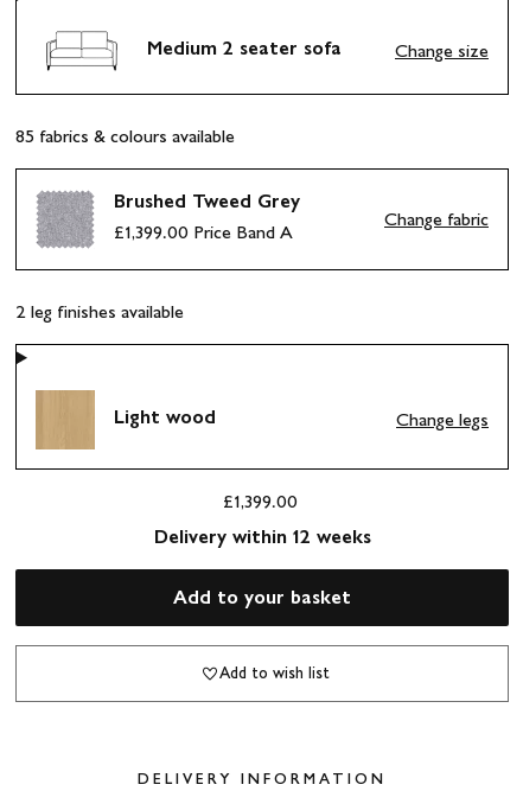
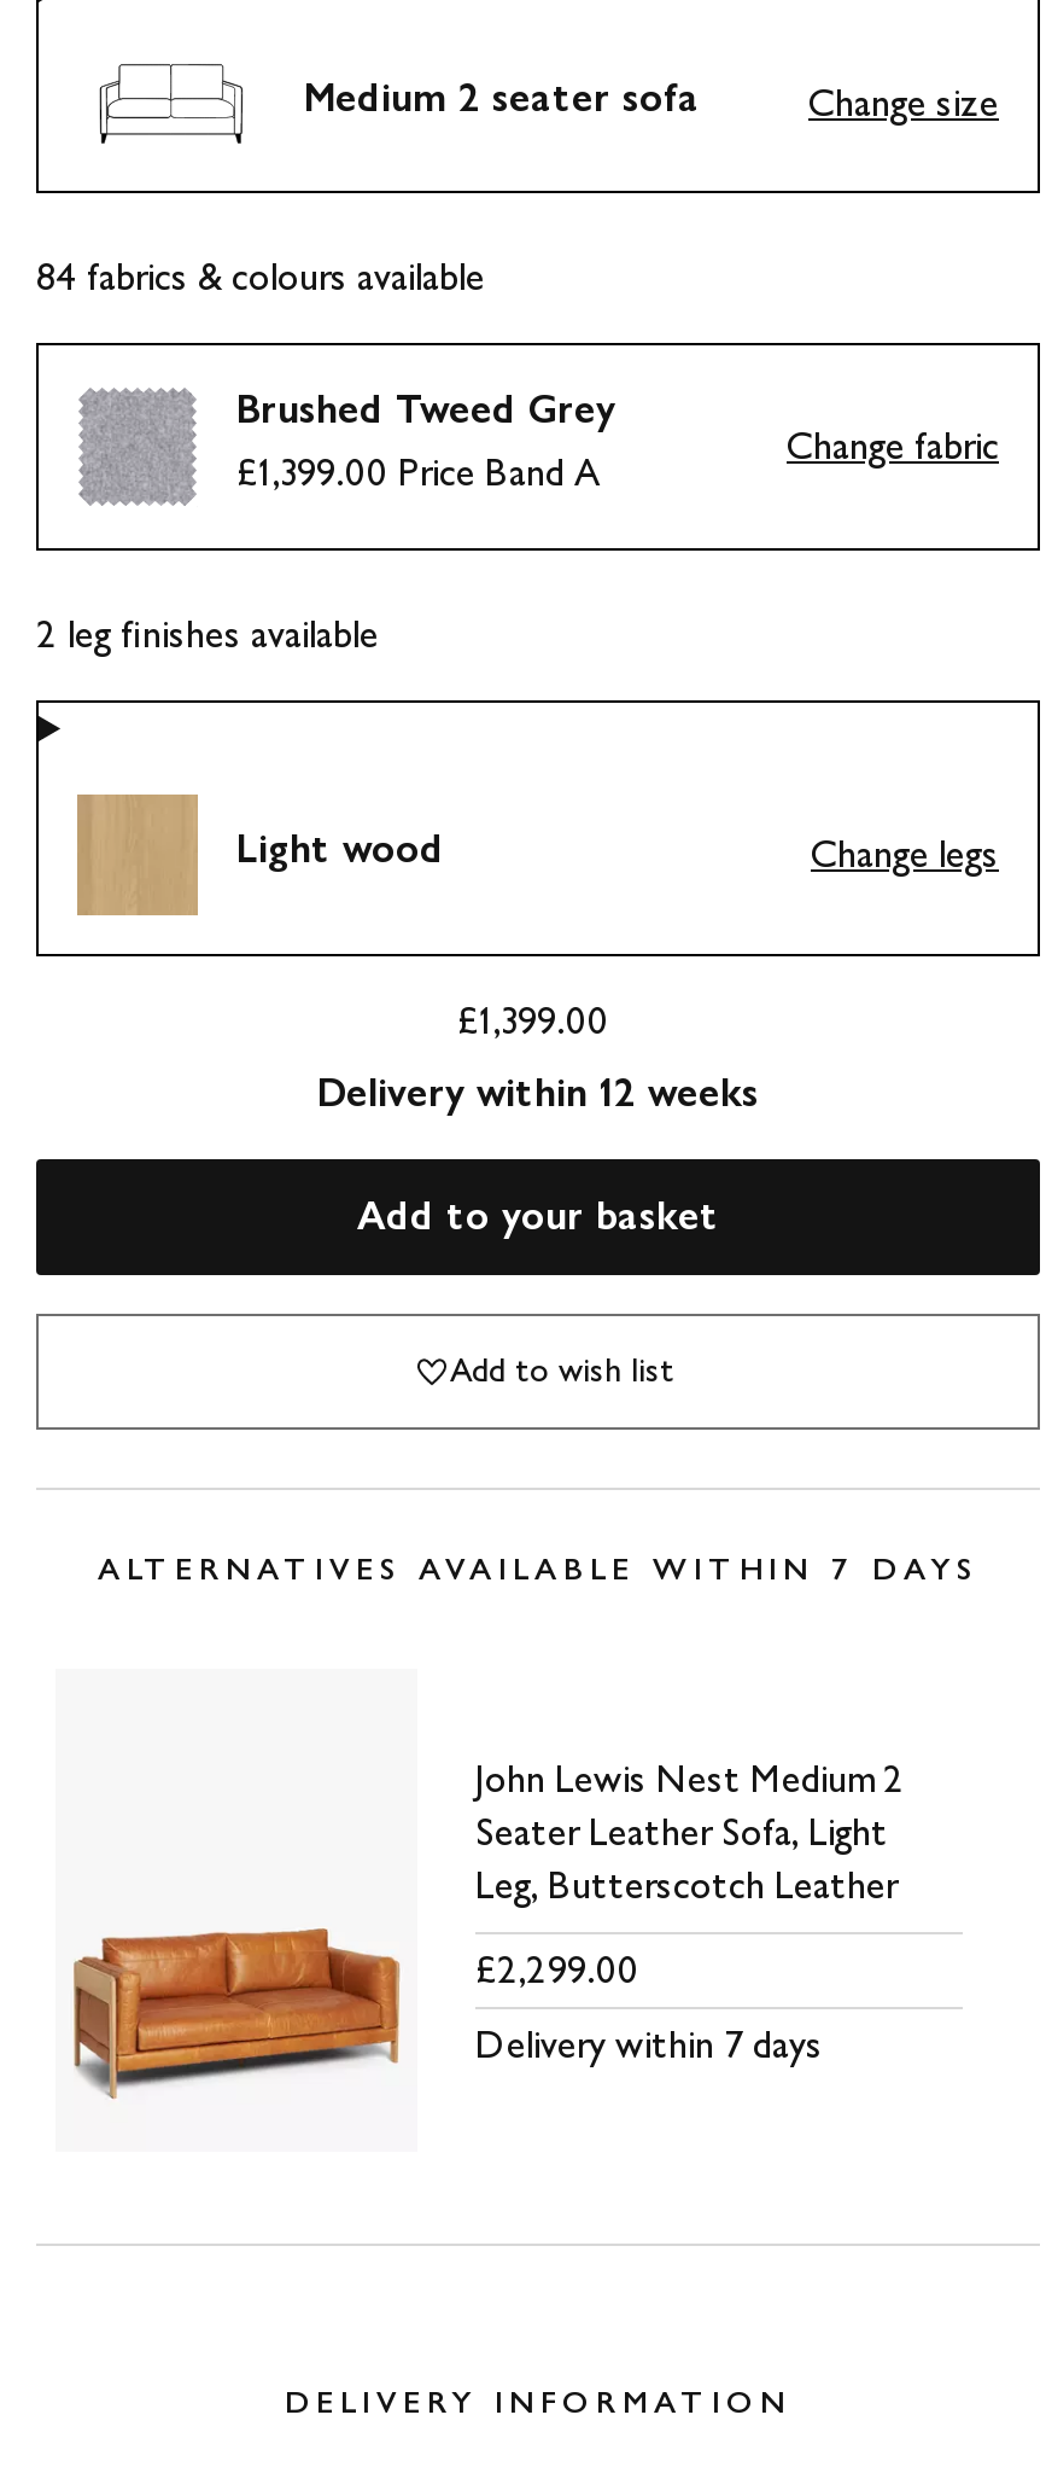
- 85 fabrics & colours available
+ 84 fabrics & colours available

+ [image]
+ John Lewis Nest Medium 2
+ Seater Leather Sofa, Light
+ Leg, Butterscotch Leather
+ £2,299.00
+ Delivery within 7 days

+ ALTERNATIVES AVAILABLE WITHIN 7 DAYS
